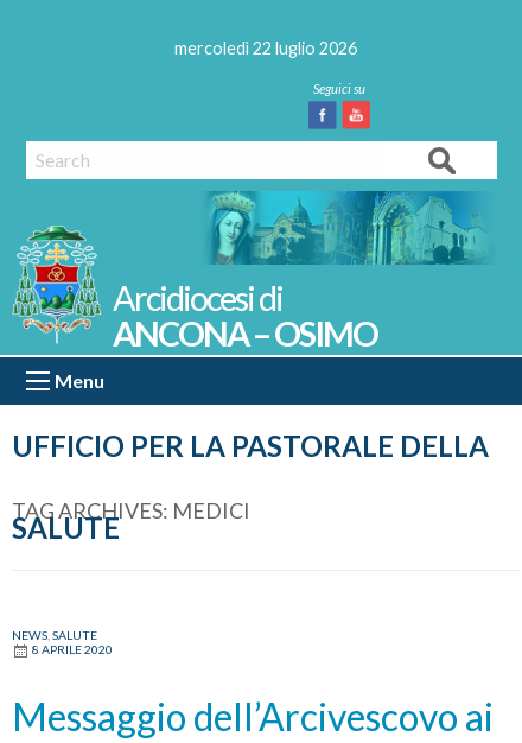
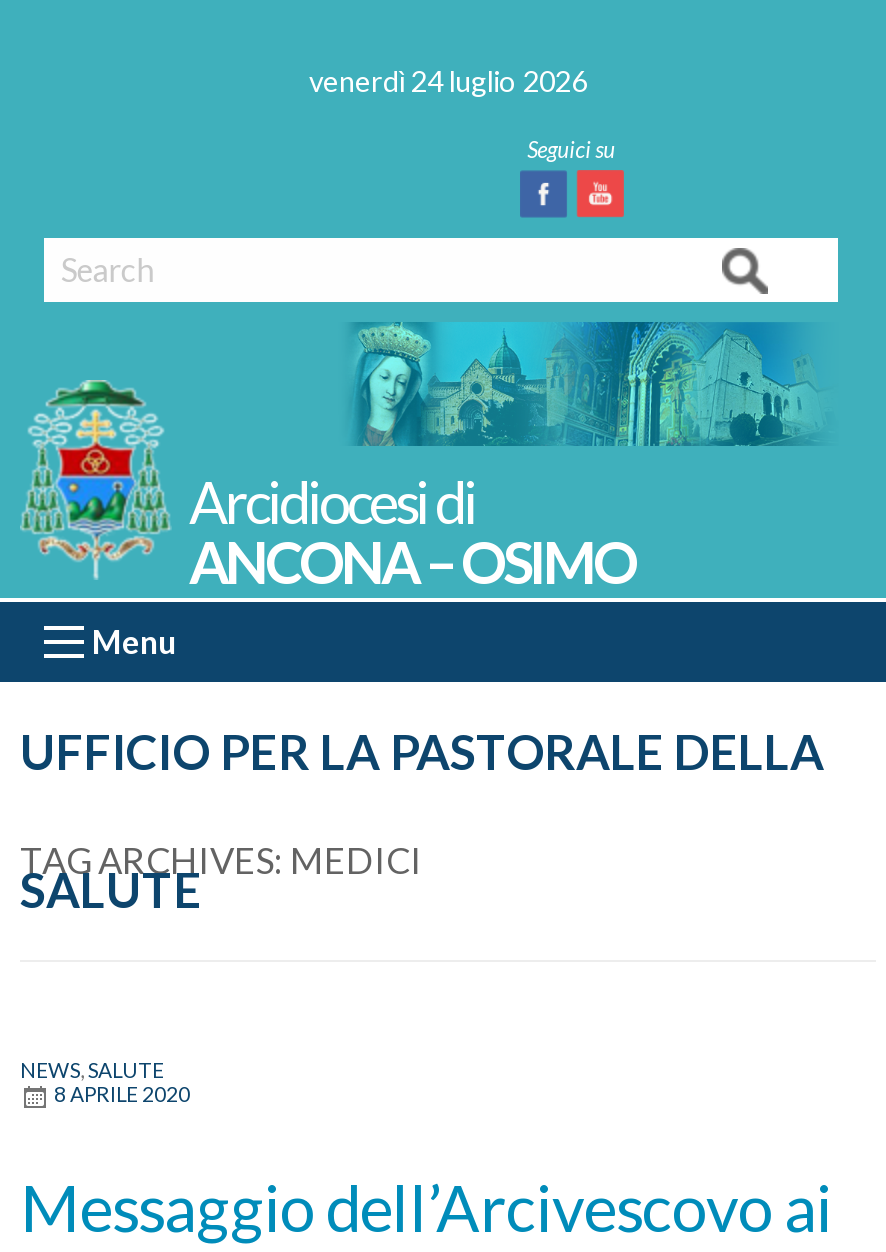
- mercoledì 22 luglio 2026
+ venerdì 24 luglio 2026
